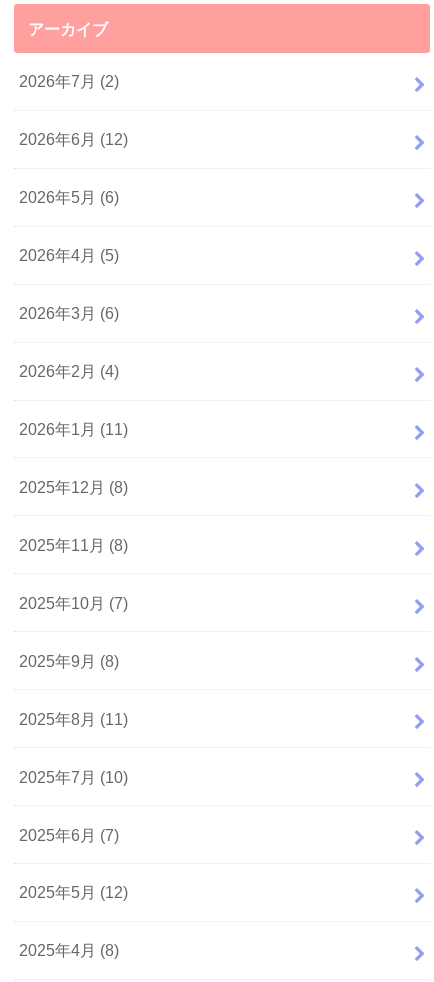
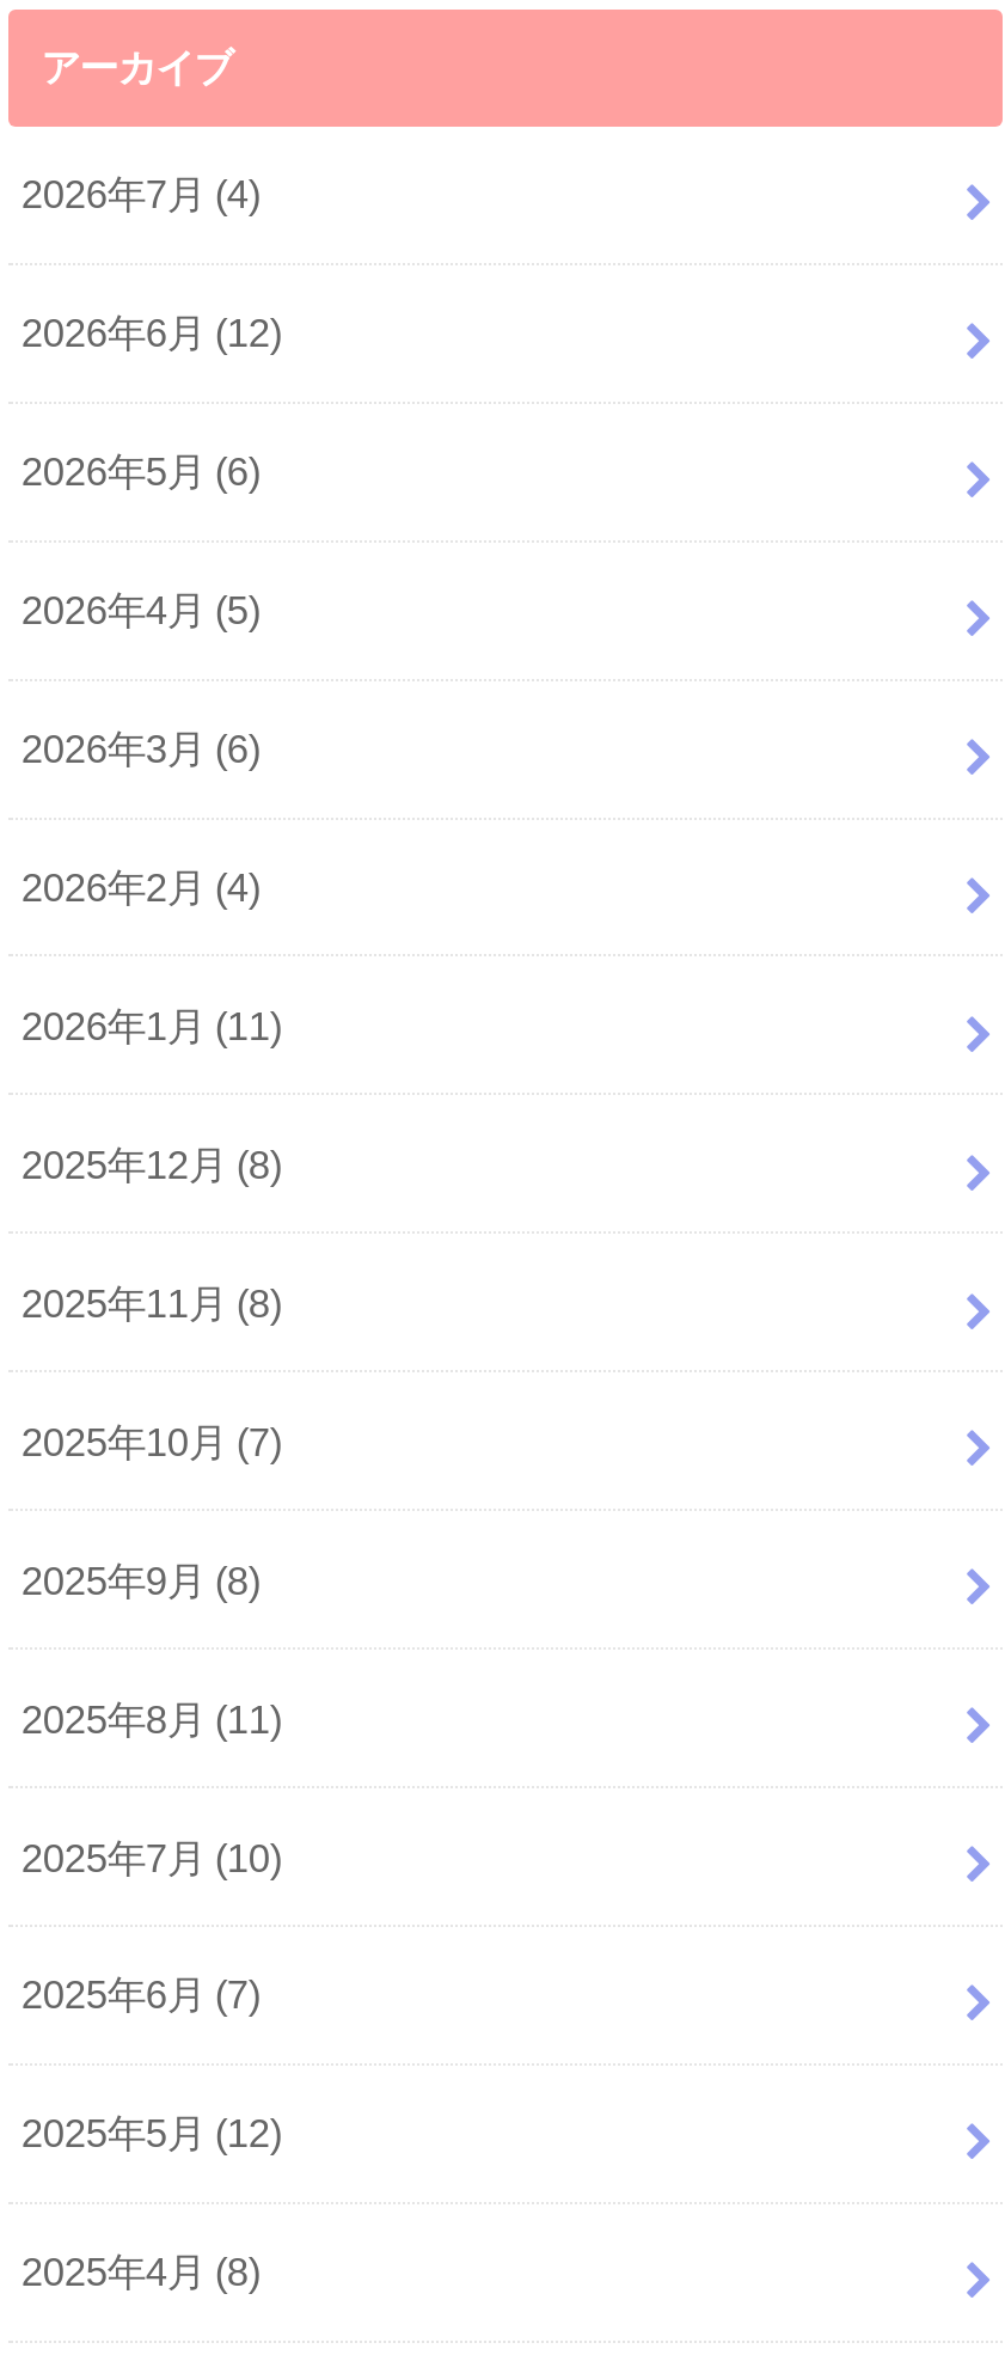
- 2026年7月 (2)
+ 2026年7月 (4)
